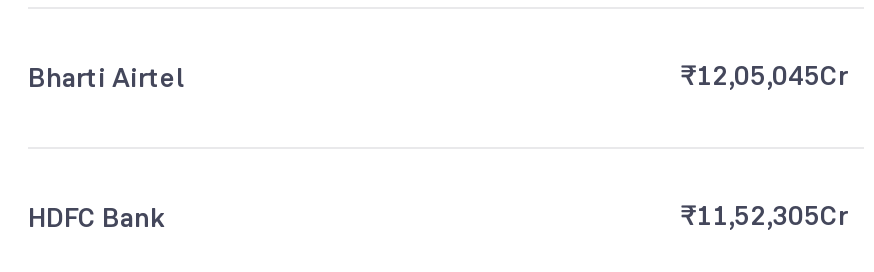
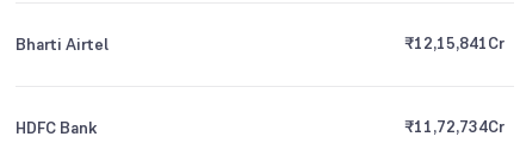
- ₹12,05,045Cr
+ ₹12,15,841Cr

- ₹11,52,305Cr
+ ₹11,72,734Cr
